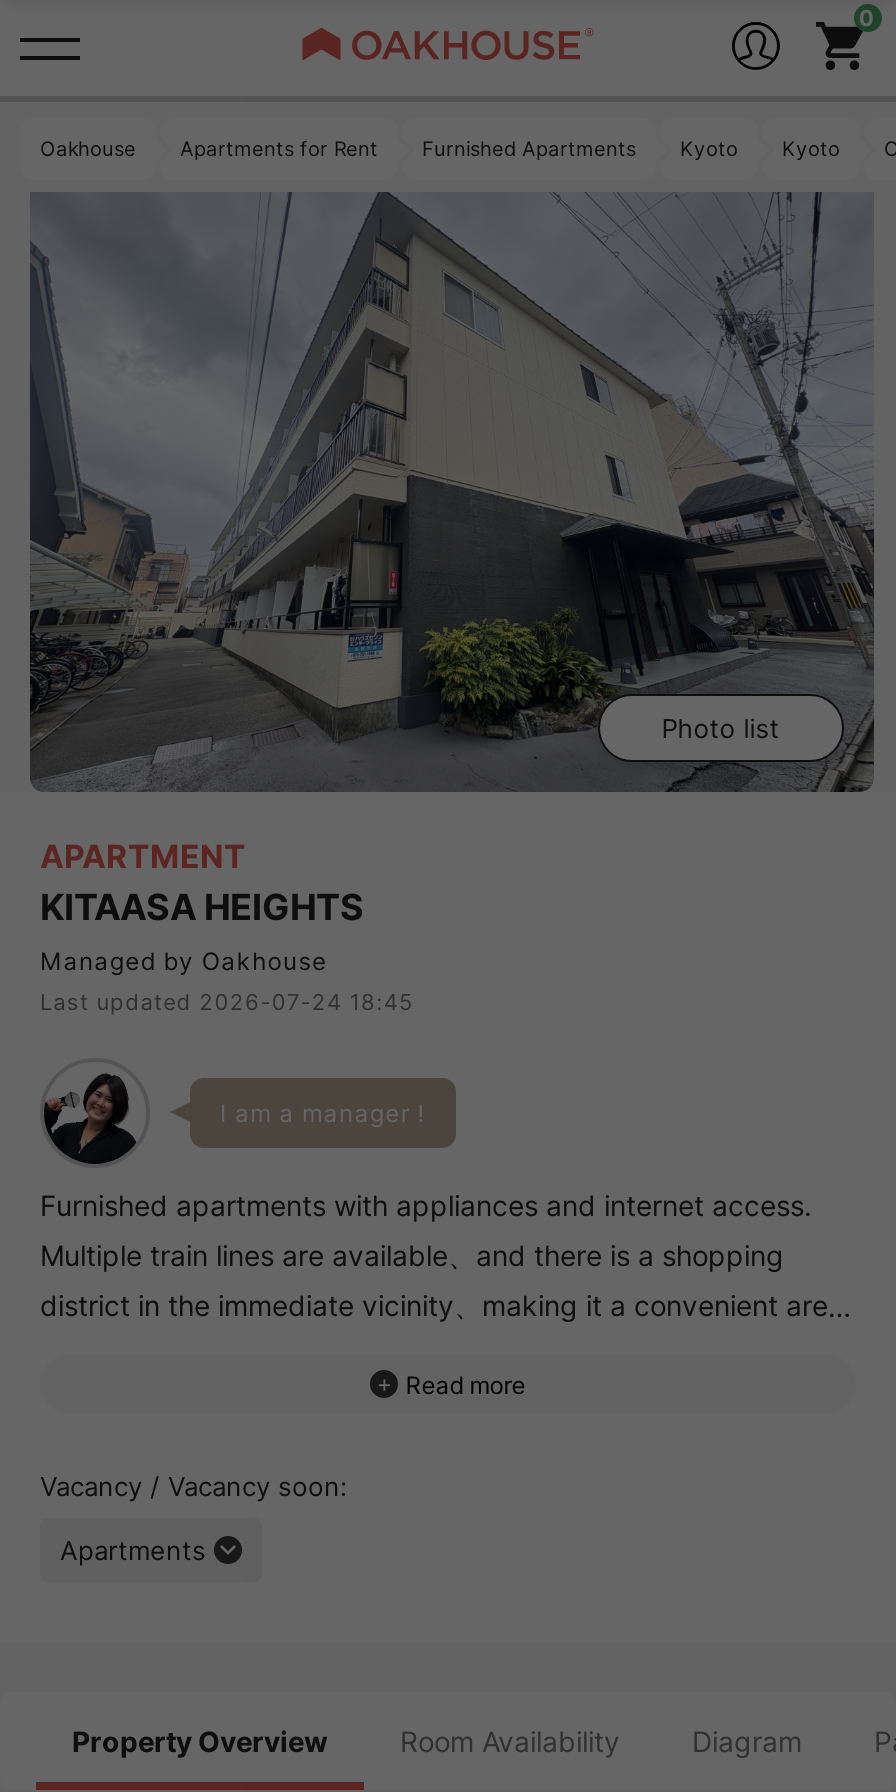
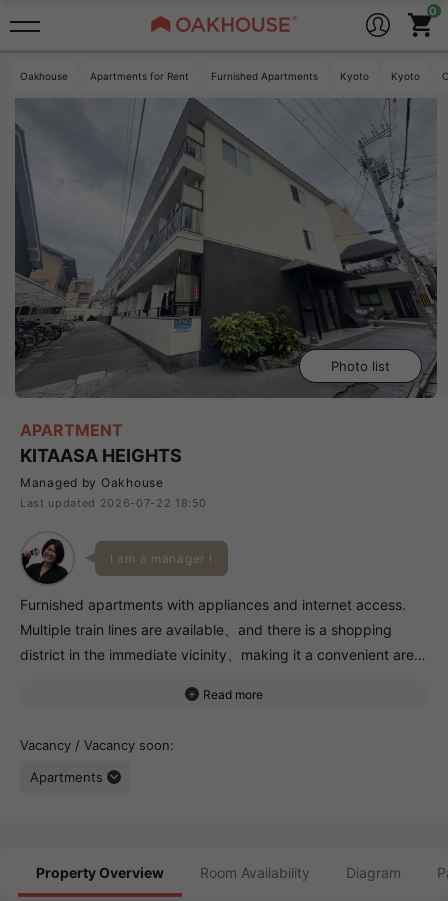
- Last updated 2026-07-24 18:45
+ Last updated 2026-07-22 18:50
